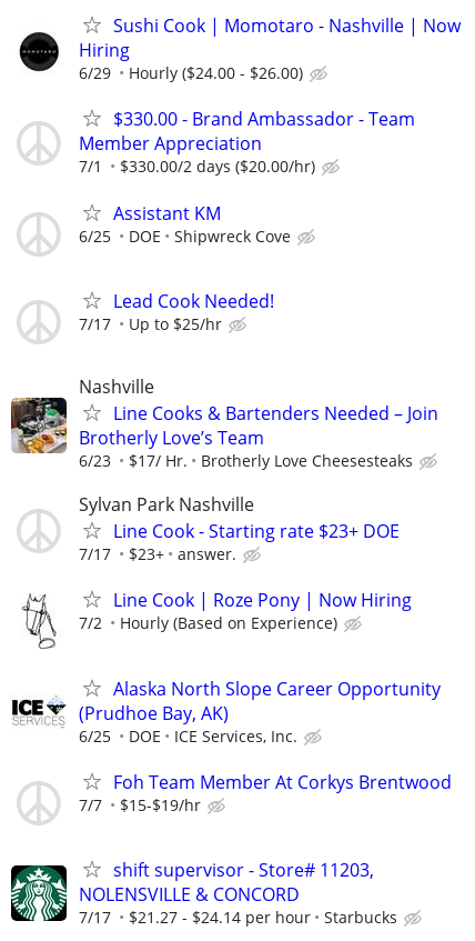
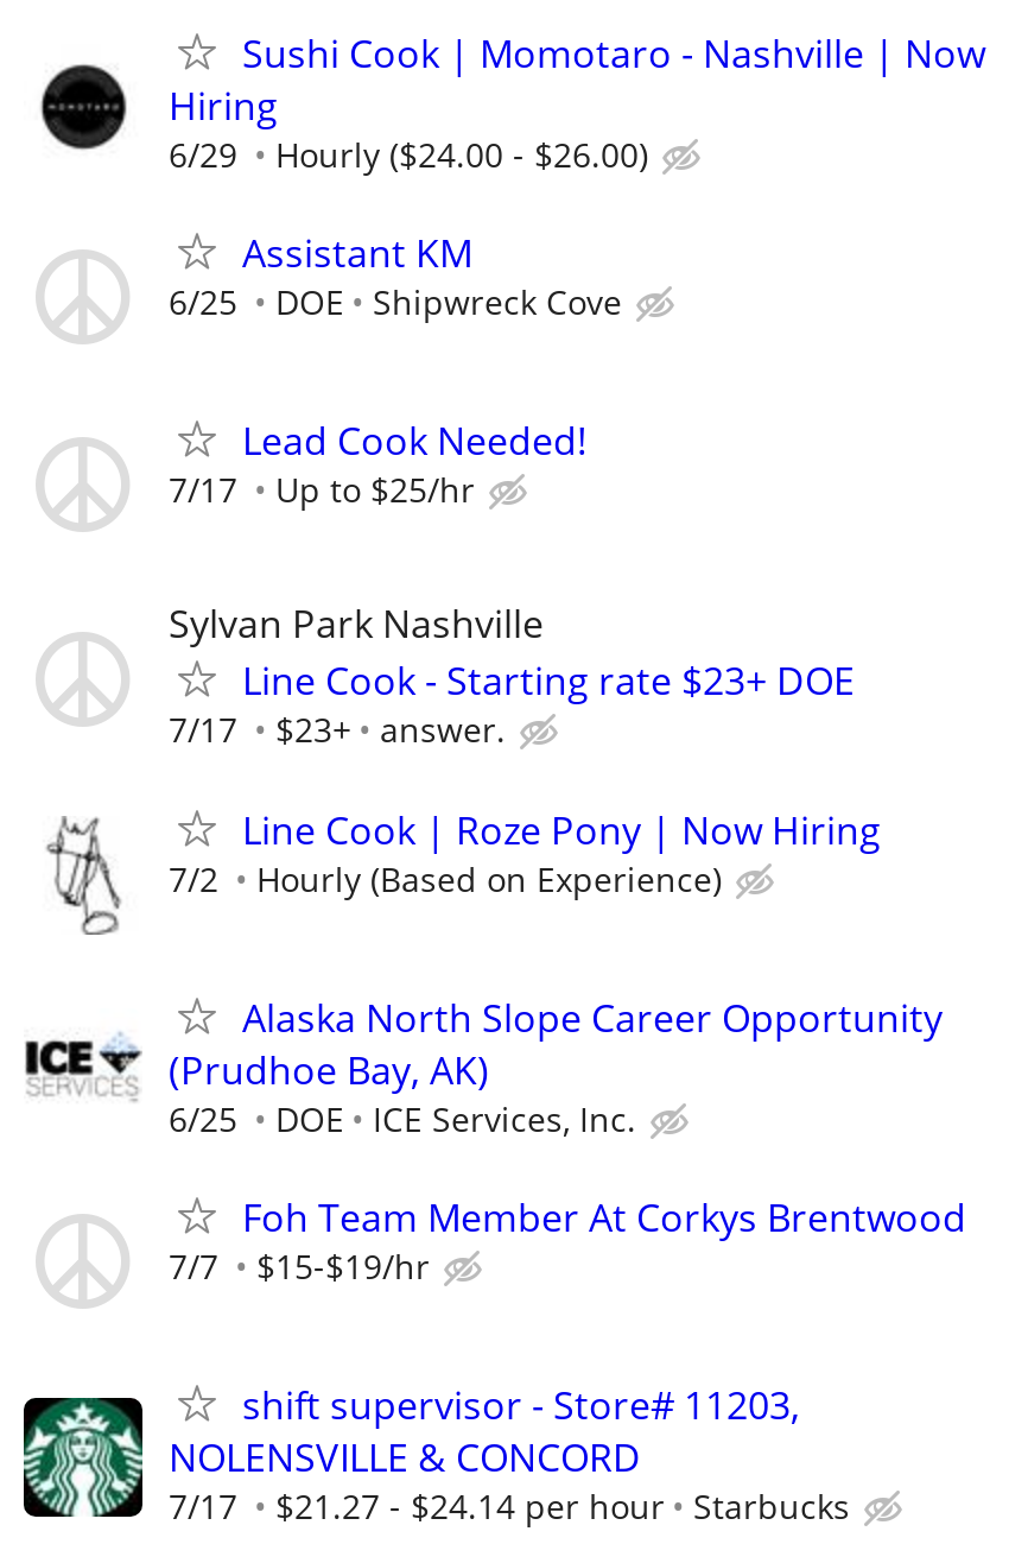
- $330.00 - Brand Ambassador - Team
- Member Appreciation
- 7/1
- $330.00/2 days ($20.00/hr)

- [image]
- Nashville
- Line Cooks & Bartenders Needed – Join
- Brotherly Love’s Team
- 6/23
- $17/ Hr.
- Brotherly Love Cheesesteaks
